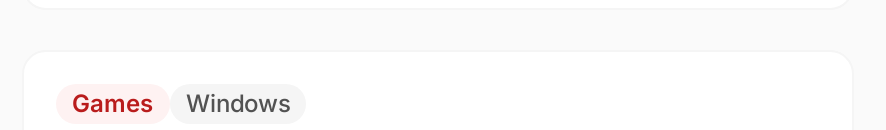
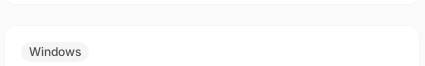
- Games
